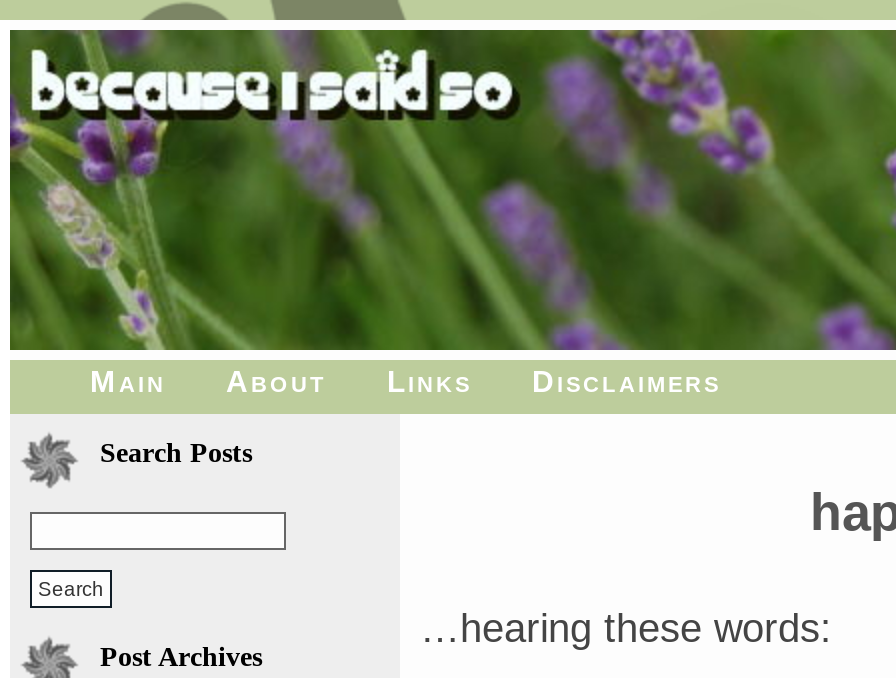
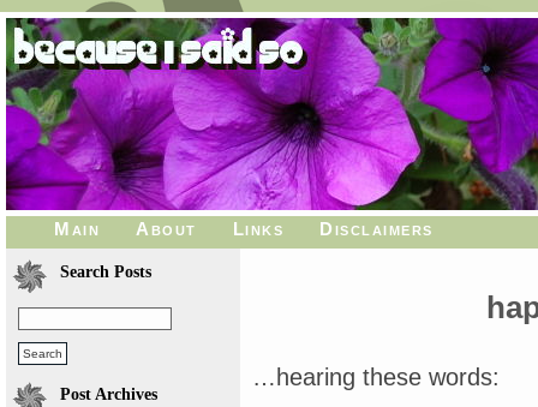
- [image]
+ [image]
